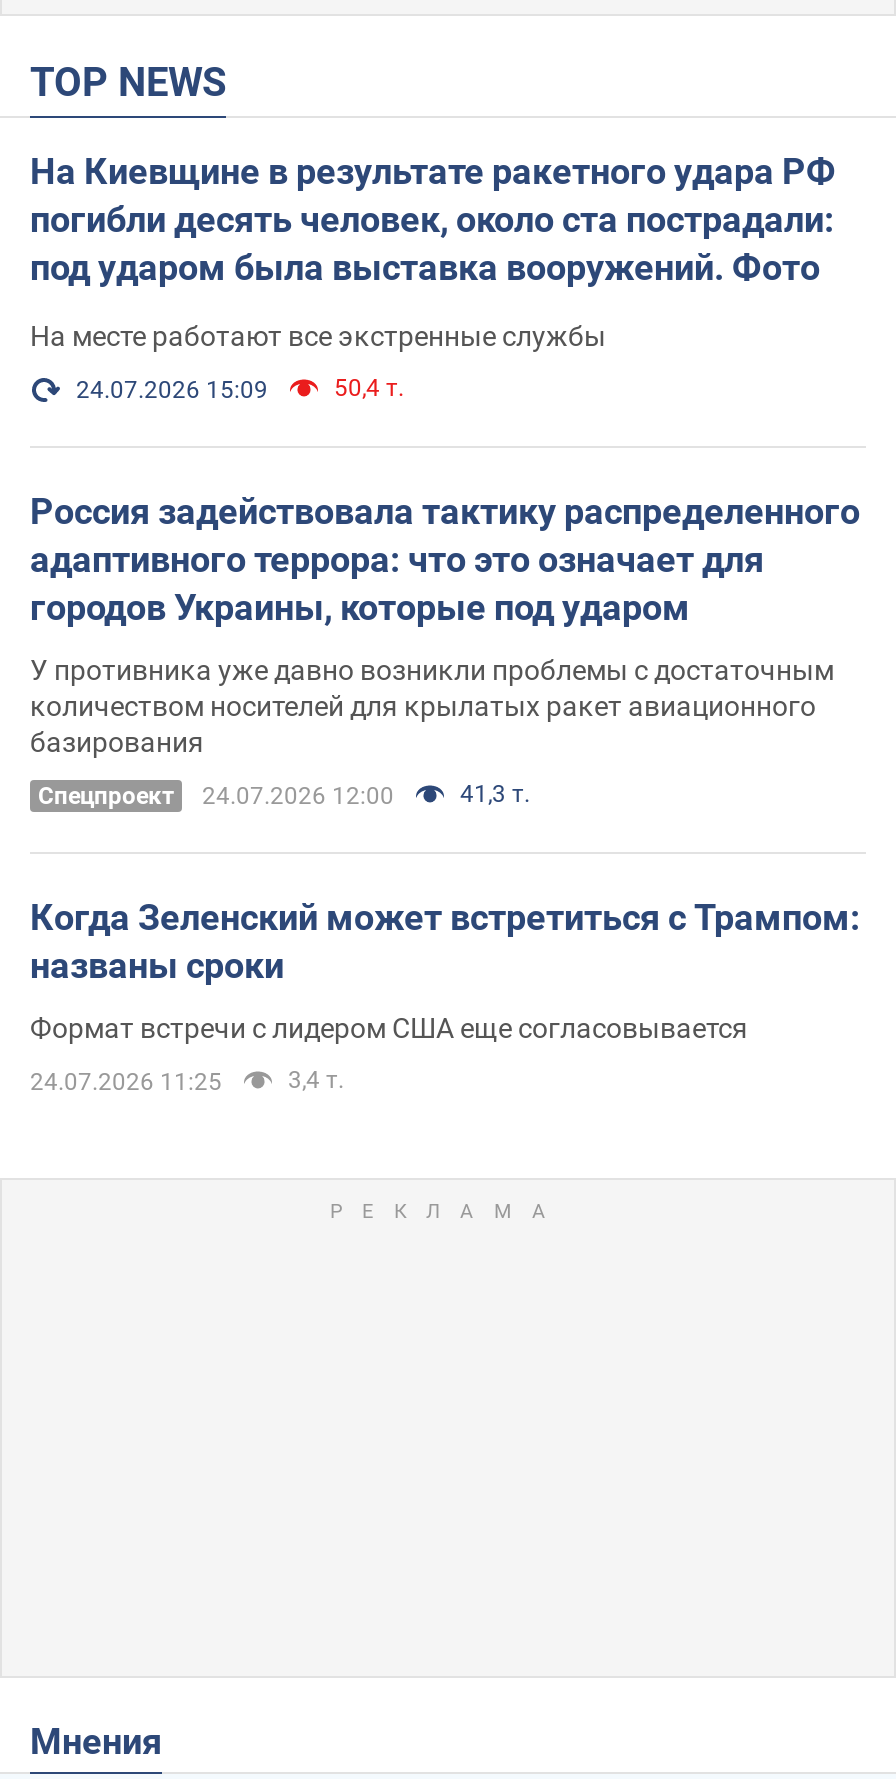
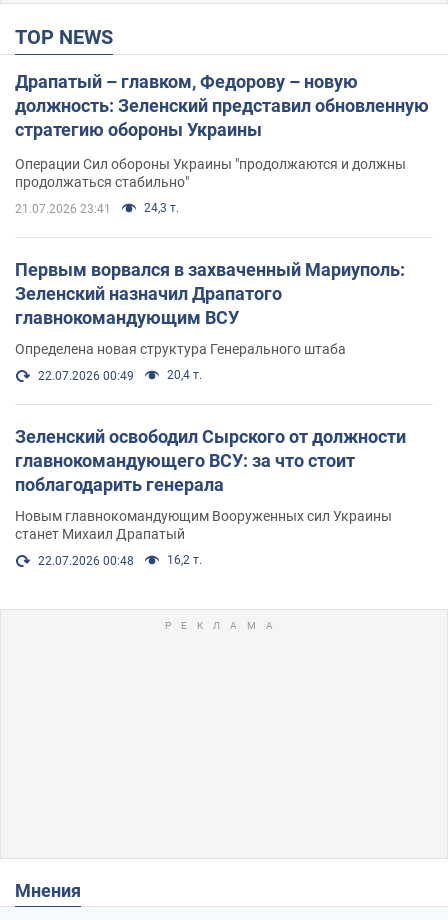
- На Киевщине в результате ракетного удара РФ
- погибли десять человек, около ста пострадали:
- под ударом была выставка вооружений. Фото
+ Драпатый – главком, Федорову – новую
+ должность: Зеленский представил обновленную
+ стратегию обороны Украины

- На месте работают все экстренные службы
+ Операции Сил обороны Украины "продолжаются и должны
+ продолжаться стабильно"

- 24.07.2026 15:09
- 50,4 т.
+ 21.07.2026 23:41
+ 24,3 т.

- Россия задействовала тактику распределенного
- адаптивного террора: что это означает для
- городов Украины, которые под ударом
+ Первым ворвался в захваченный Мариуполь:
+ Зеленский назначил Драпатого
+ главнокомандующим ВСУ

- У противника уже давно возникли проблемы с достаточным
- количеством носителей для крылатых ракет авиационного
- базирования
+ Определена новая структура Генерального штаба

- Спецпроект
- 24.07.2026 12:00
- 41,3 т.
+ 22.07.2026 00:49
+ 20,4 т.

- Когда Зеленский может встретиться с Трампом:
- названы сроки
+ Зеленский освободил Сырского от должности
+ главнокомандующего ВСУ: за что стоит
+ поблагодарить генерала

- Формат встречи с лидером США еще согласовывается
+ Новым главнокомандующим Вооруженных сил Украины
+ станет Михаил Драпатый

- 24.07.2026 11:25
- 3,4 т.
+ 22.07.2026 00:48
+ 16,2 т.
